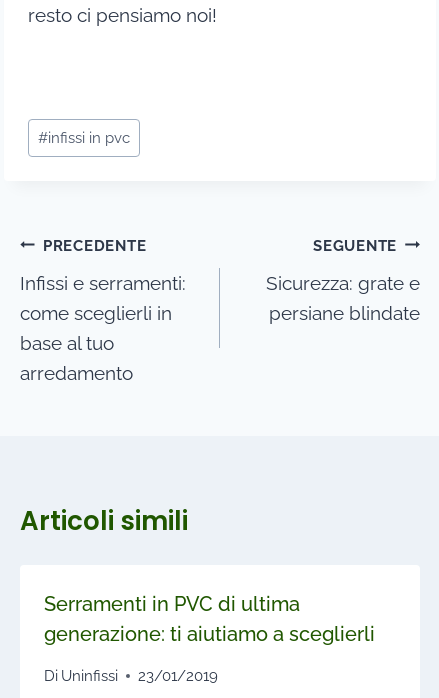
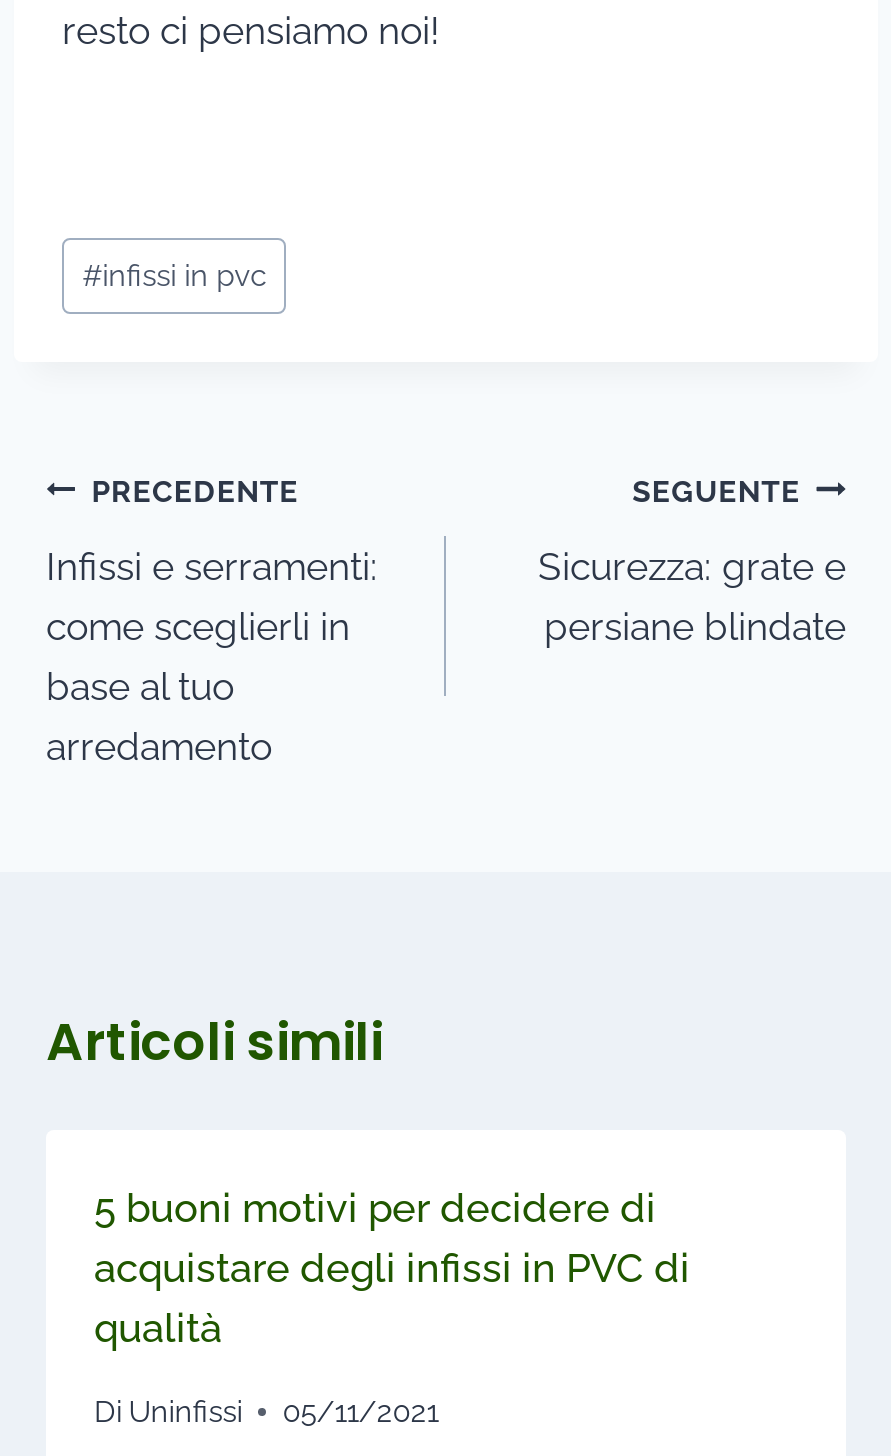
- Serramenti in PVC di ultima
- generazione: ti aiutiamo a sceglierli
+ 5 buoni motivi per decidere di
+ acquistare degli infissi in PVC di
+ qualità

- Di Uninfissi 23/01/2019
+ Di Uninfissi 05/11/2021
